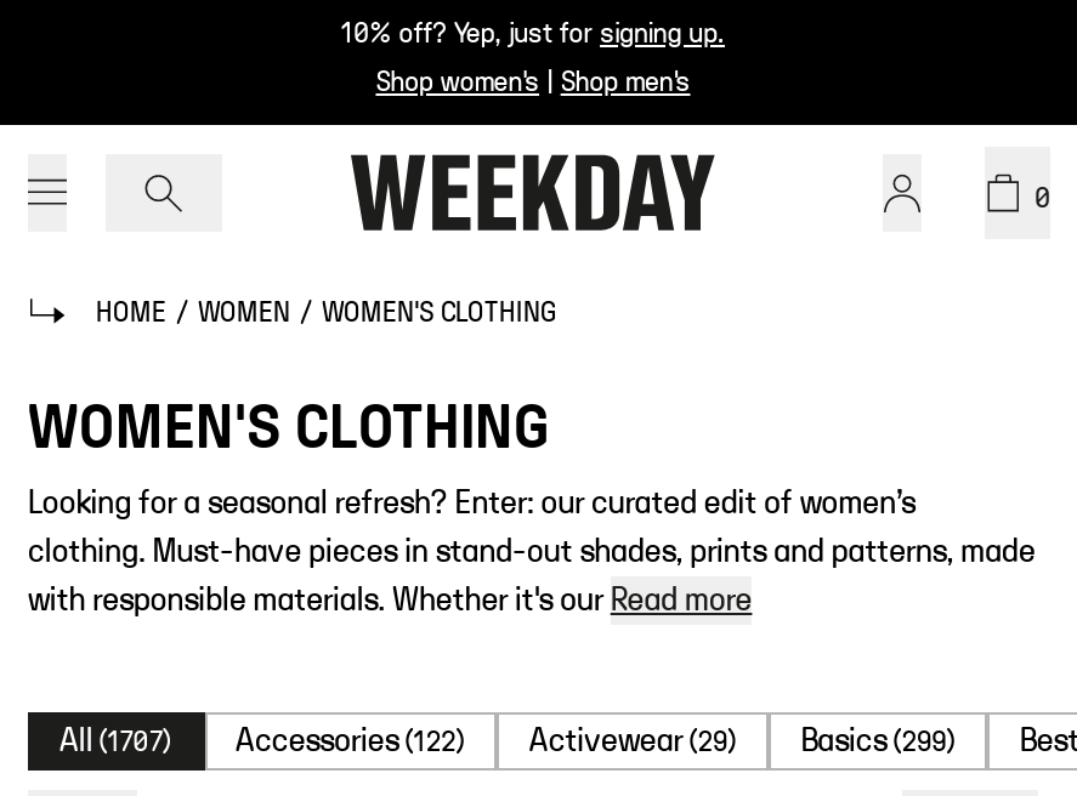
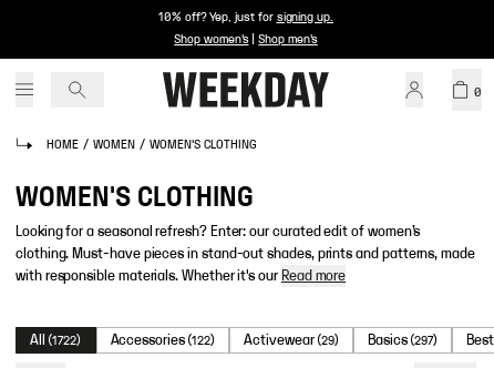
- All (1707)
+ All (1722)

- Basics (299)
+ Basics (297)
